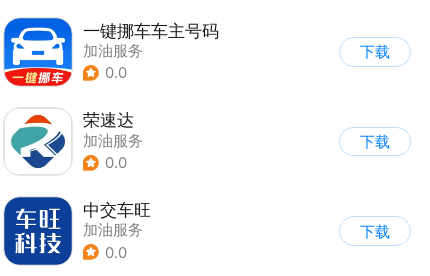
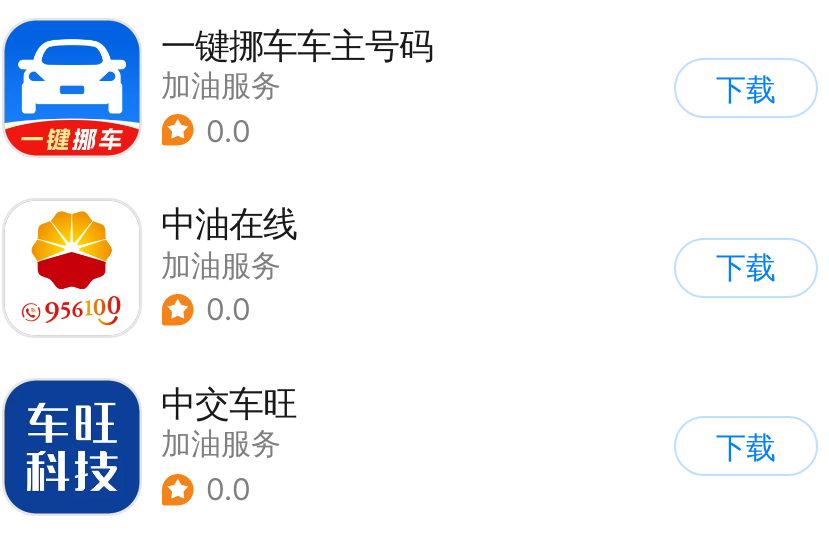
- [image]
- 荣速达
+ [image]
+ 中油在线
